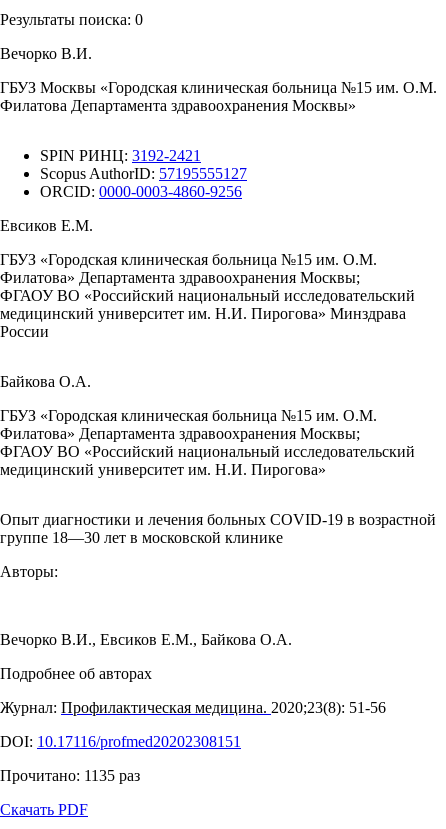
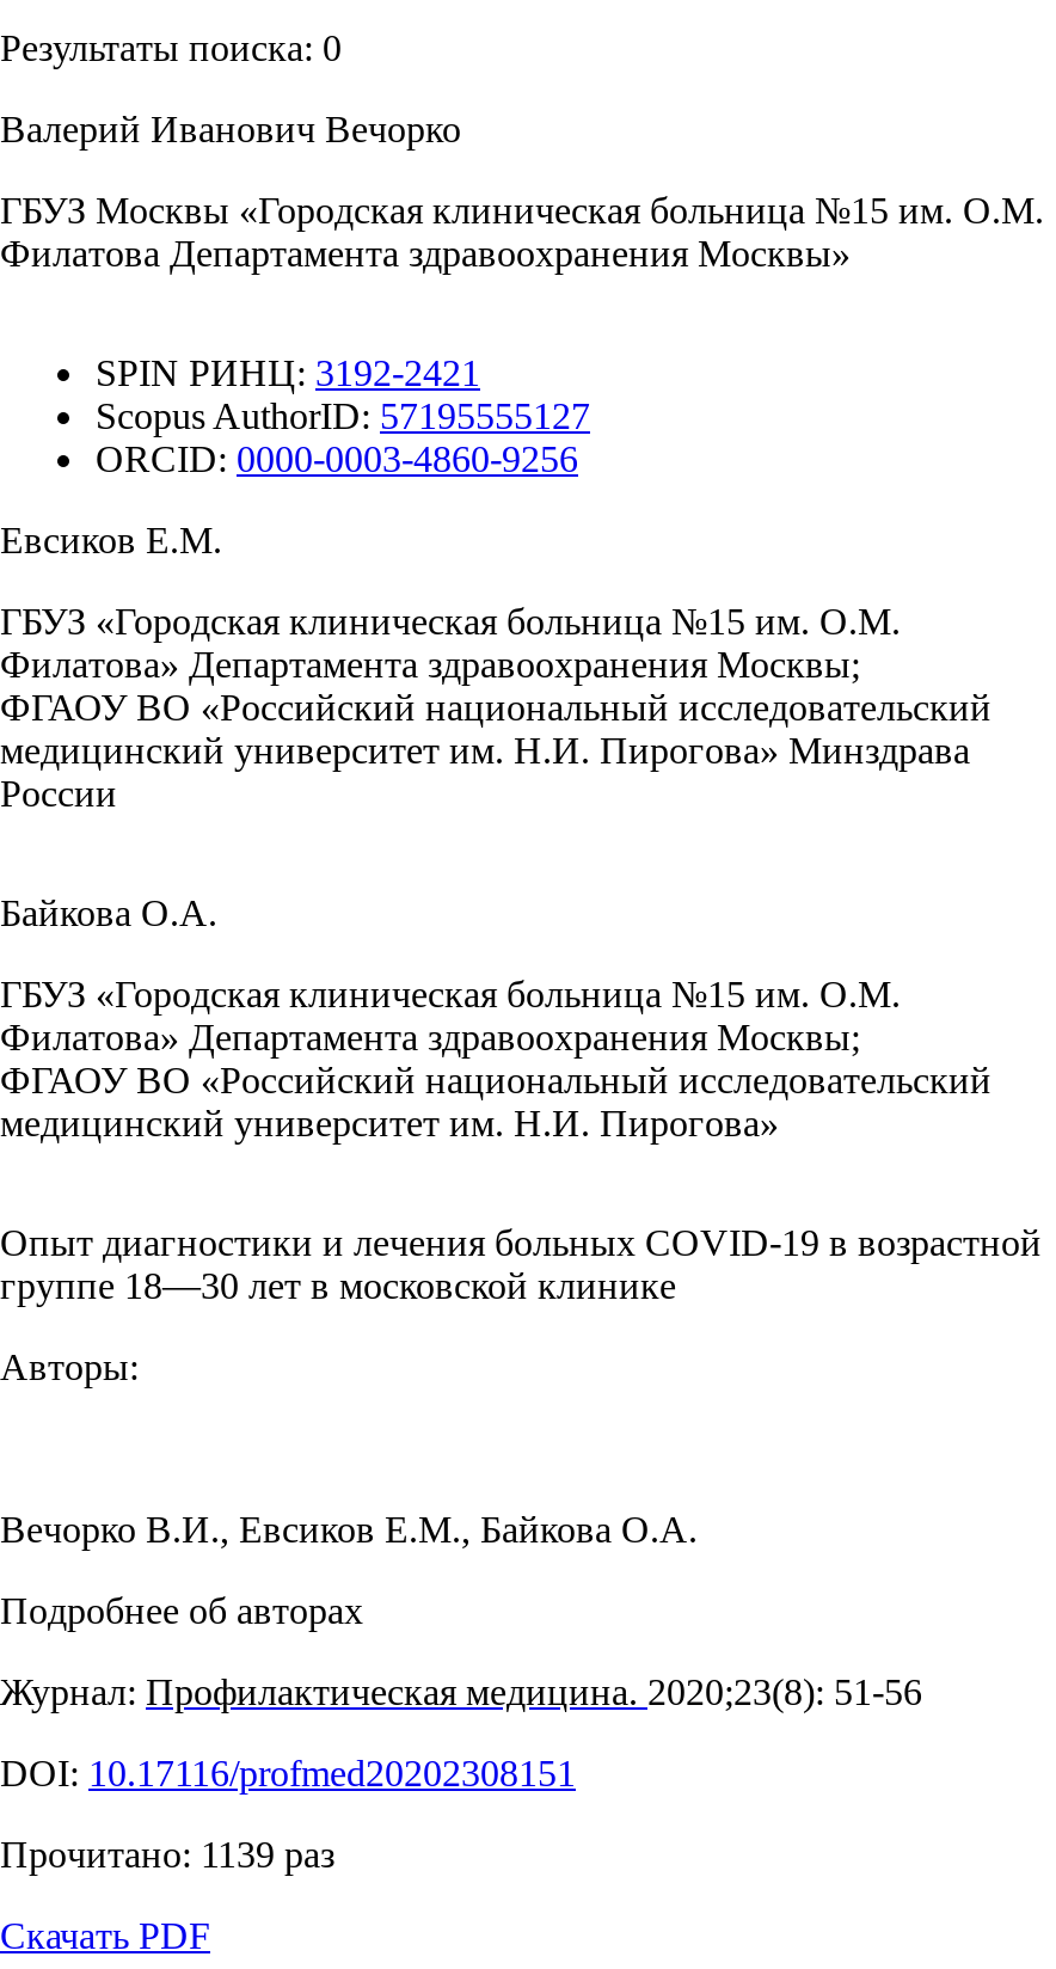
- Вечорко В.И.
+ Валерий Иванович Вечорко

- Прочитано: 1135 раз
+ Прочитано: 1139 раз
